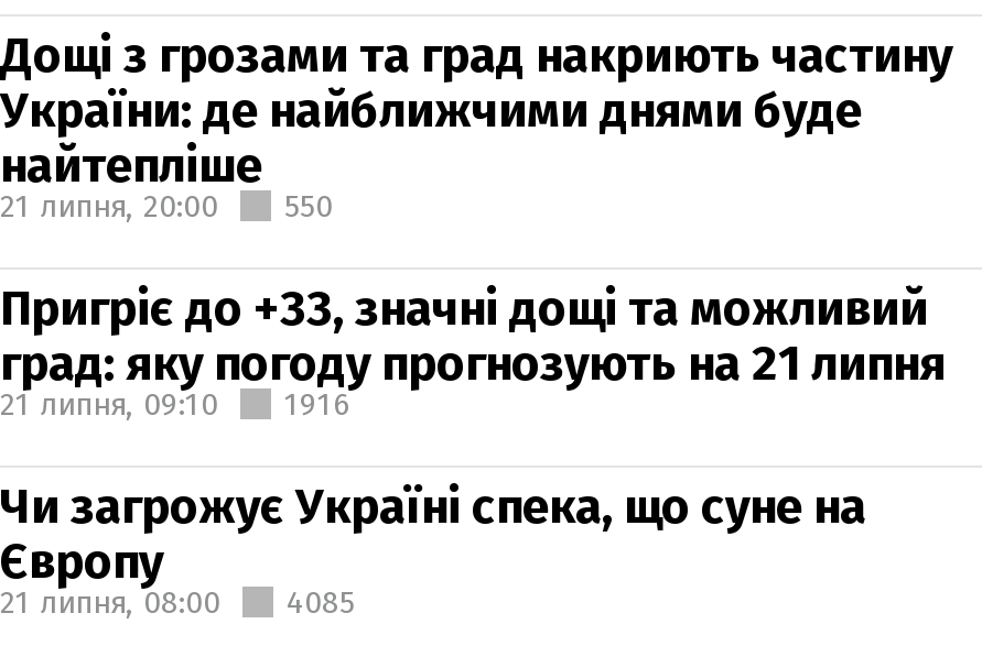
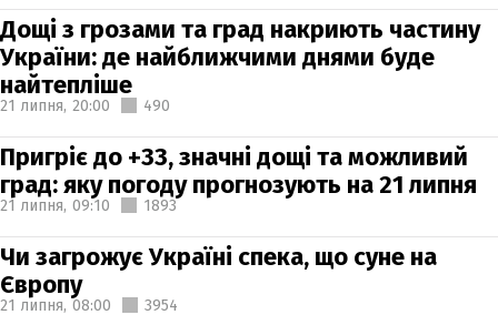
- 21 липня, 20:00 550
+ 21 липня, 20:00 490

- 1916
+ 1893

- 21 липня, 08:00 4085
+ 21 липня, 08:00 3954
